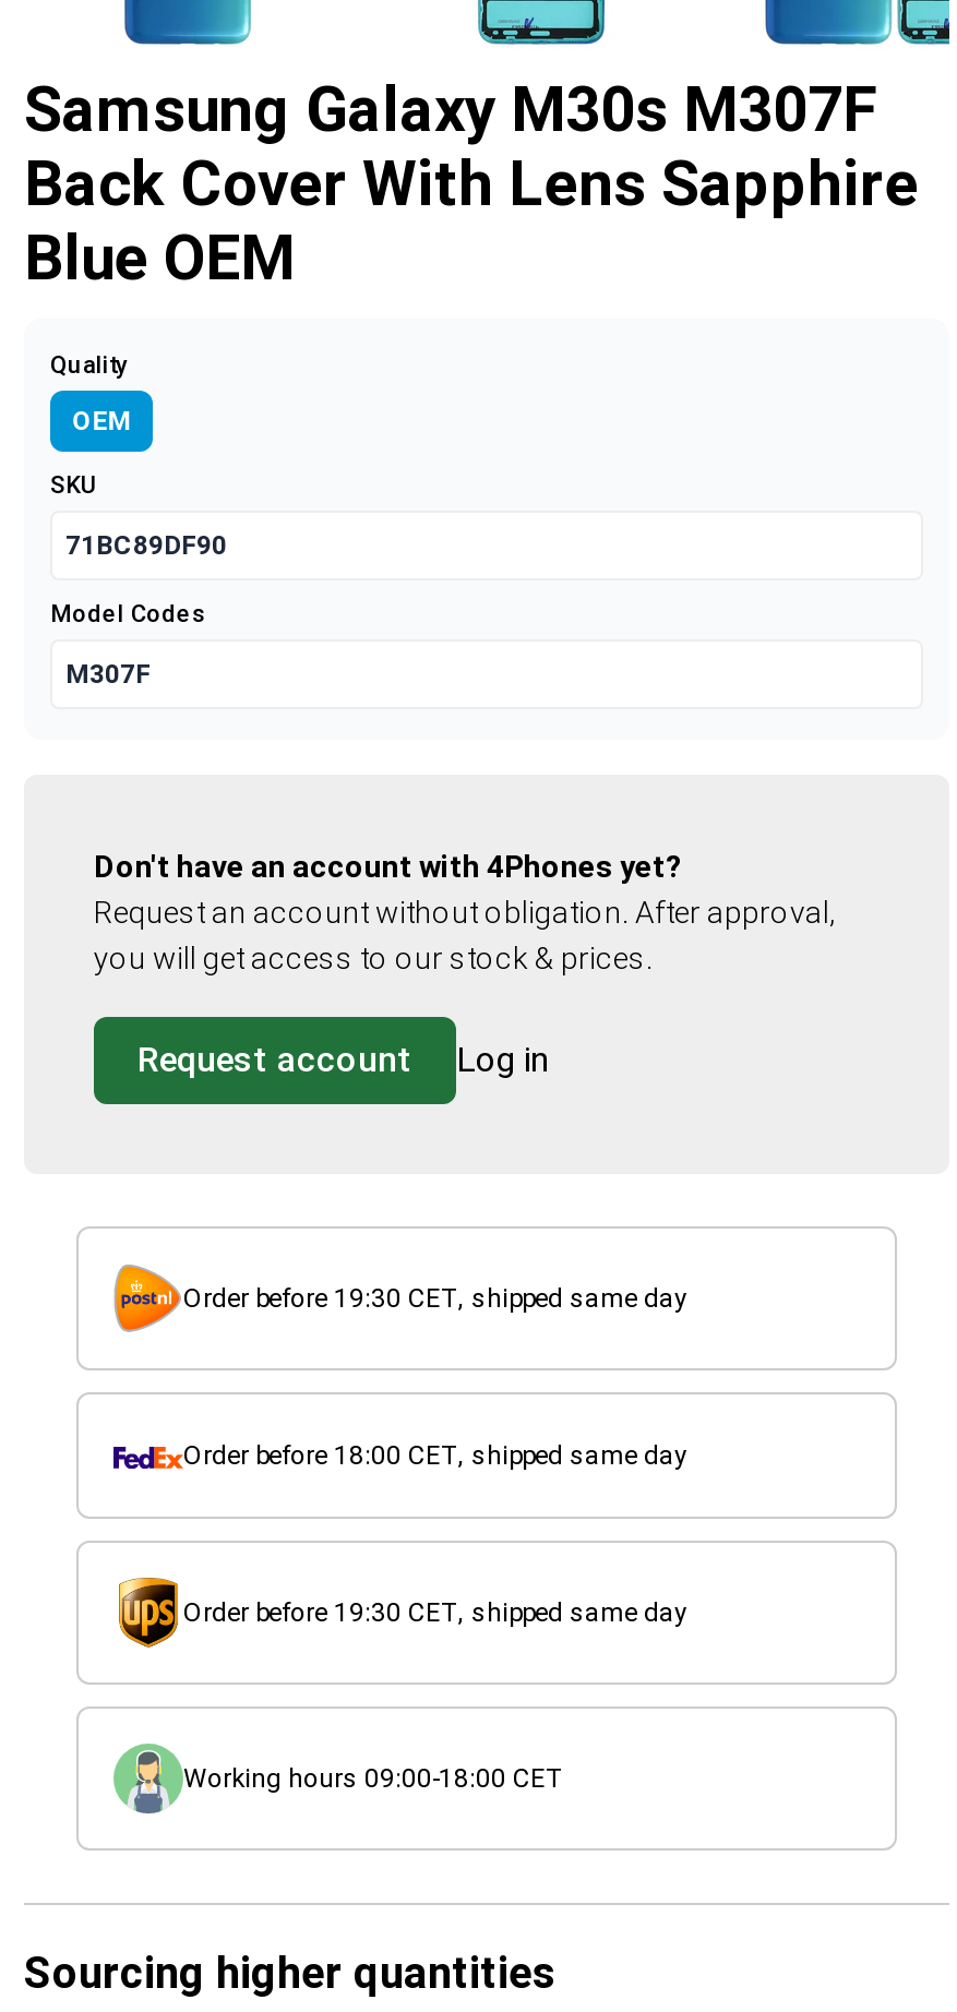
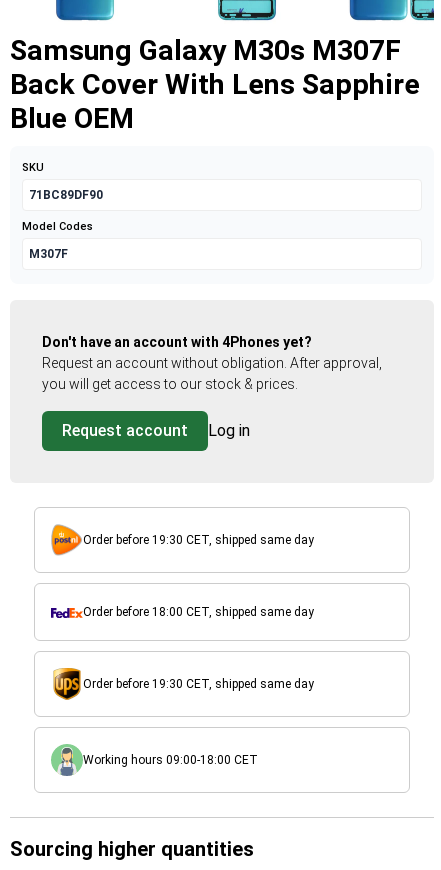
- Quality
- OEM
